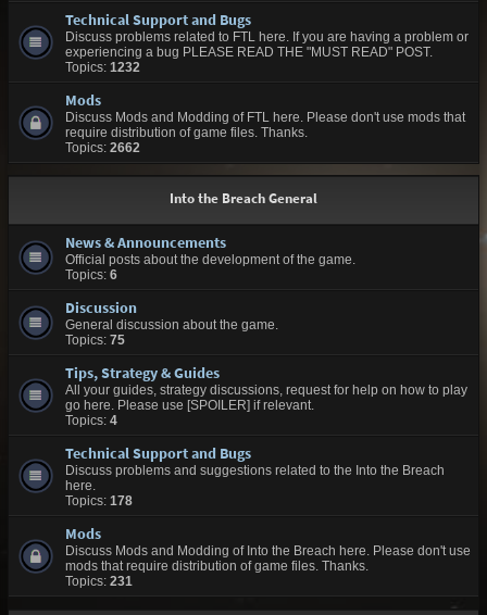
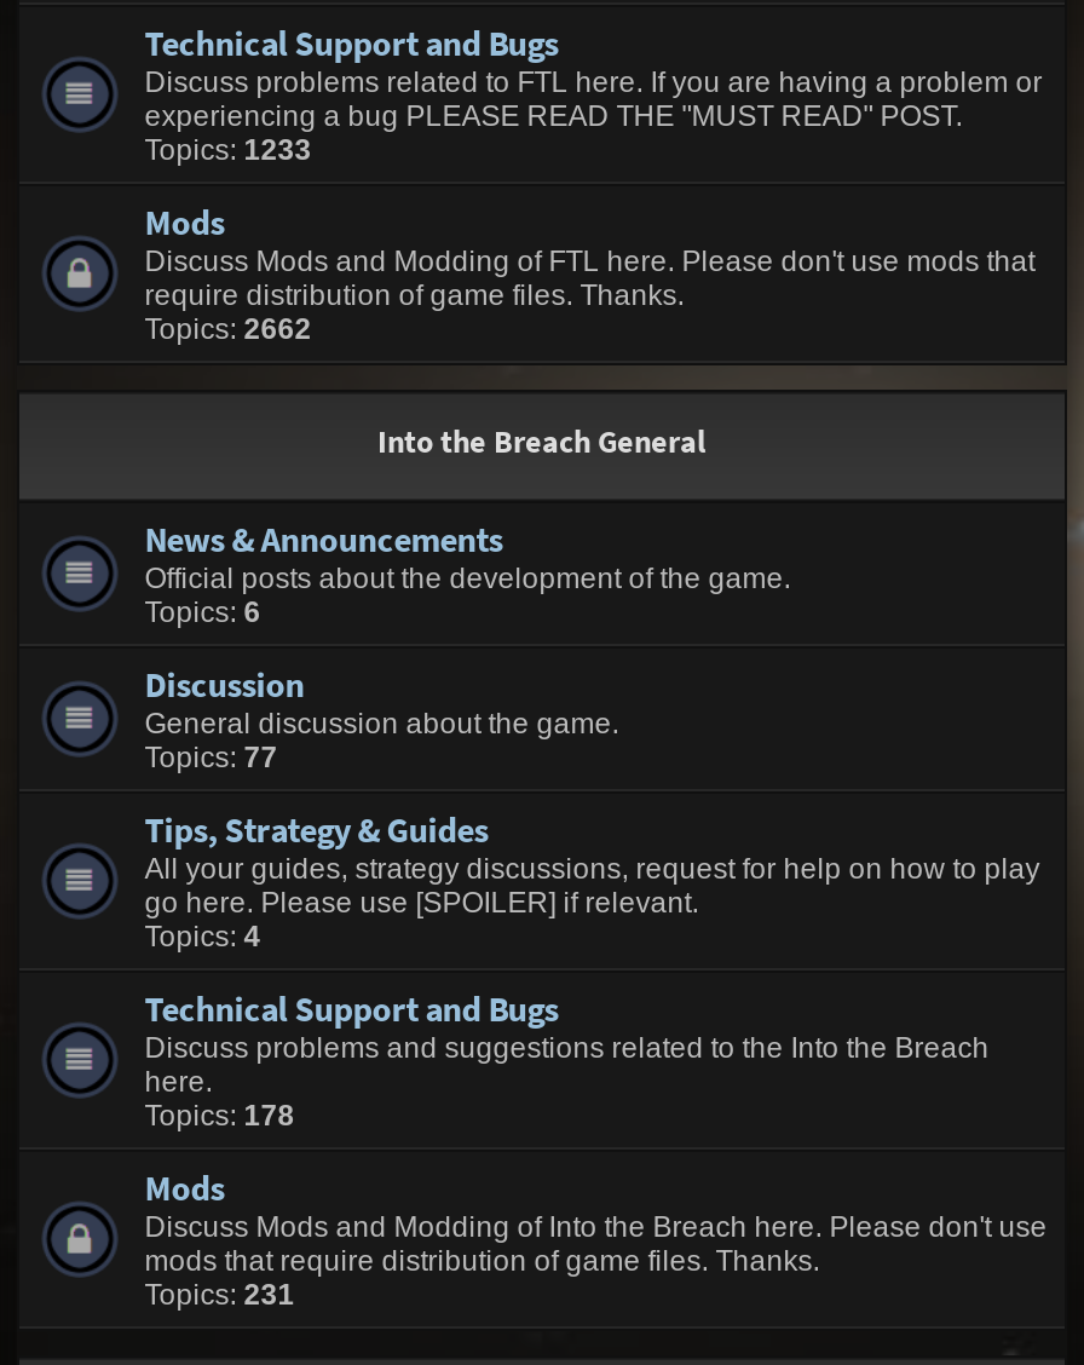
- Topics: 1232
+ Topics: 1233

- Topics: 75
+ Topics: 77
